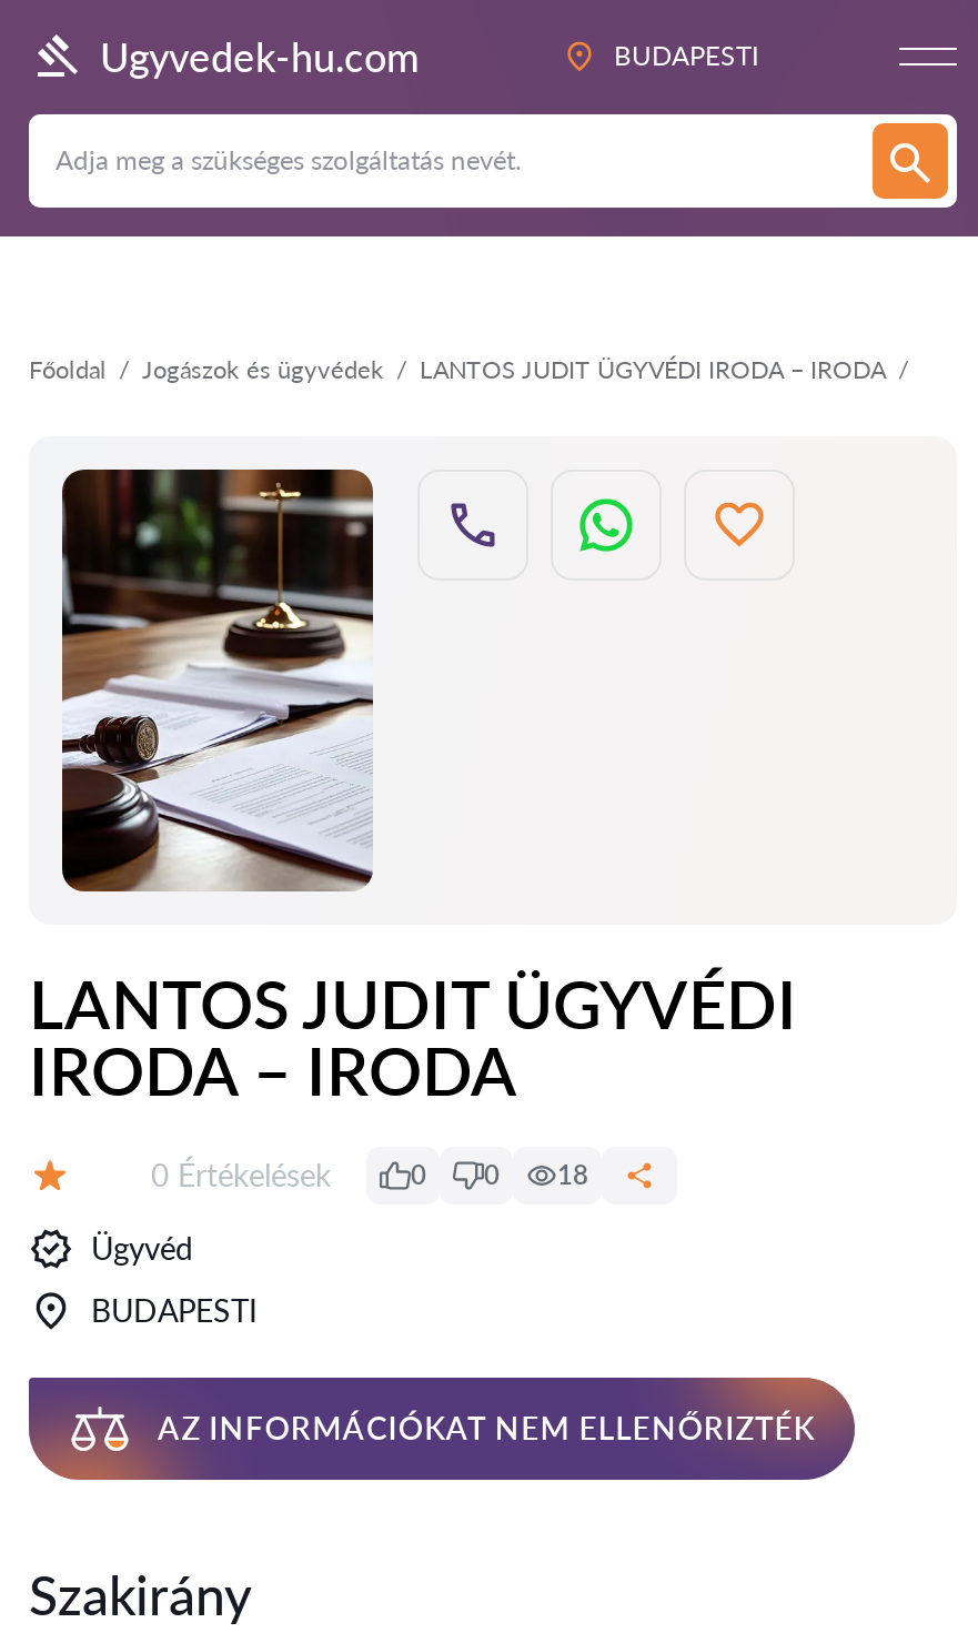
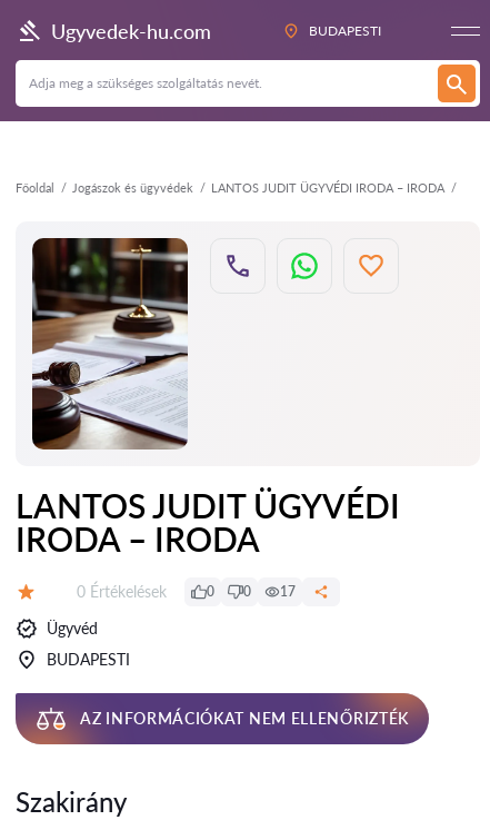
- 18
+ 17
